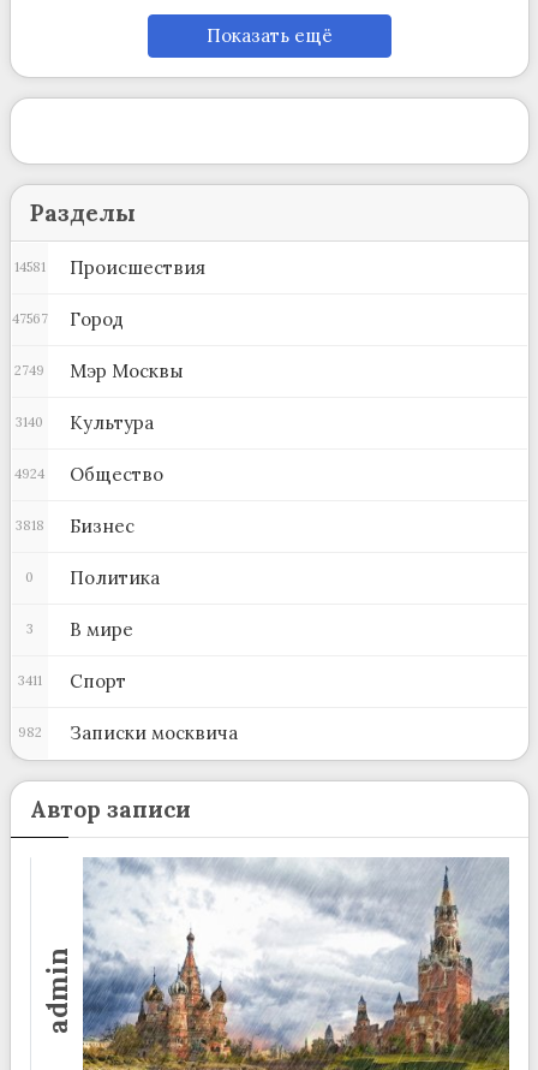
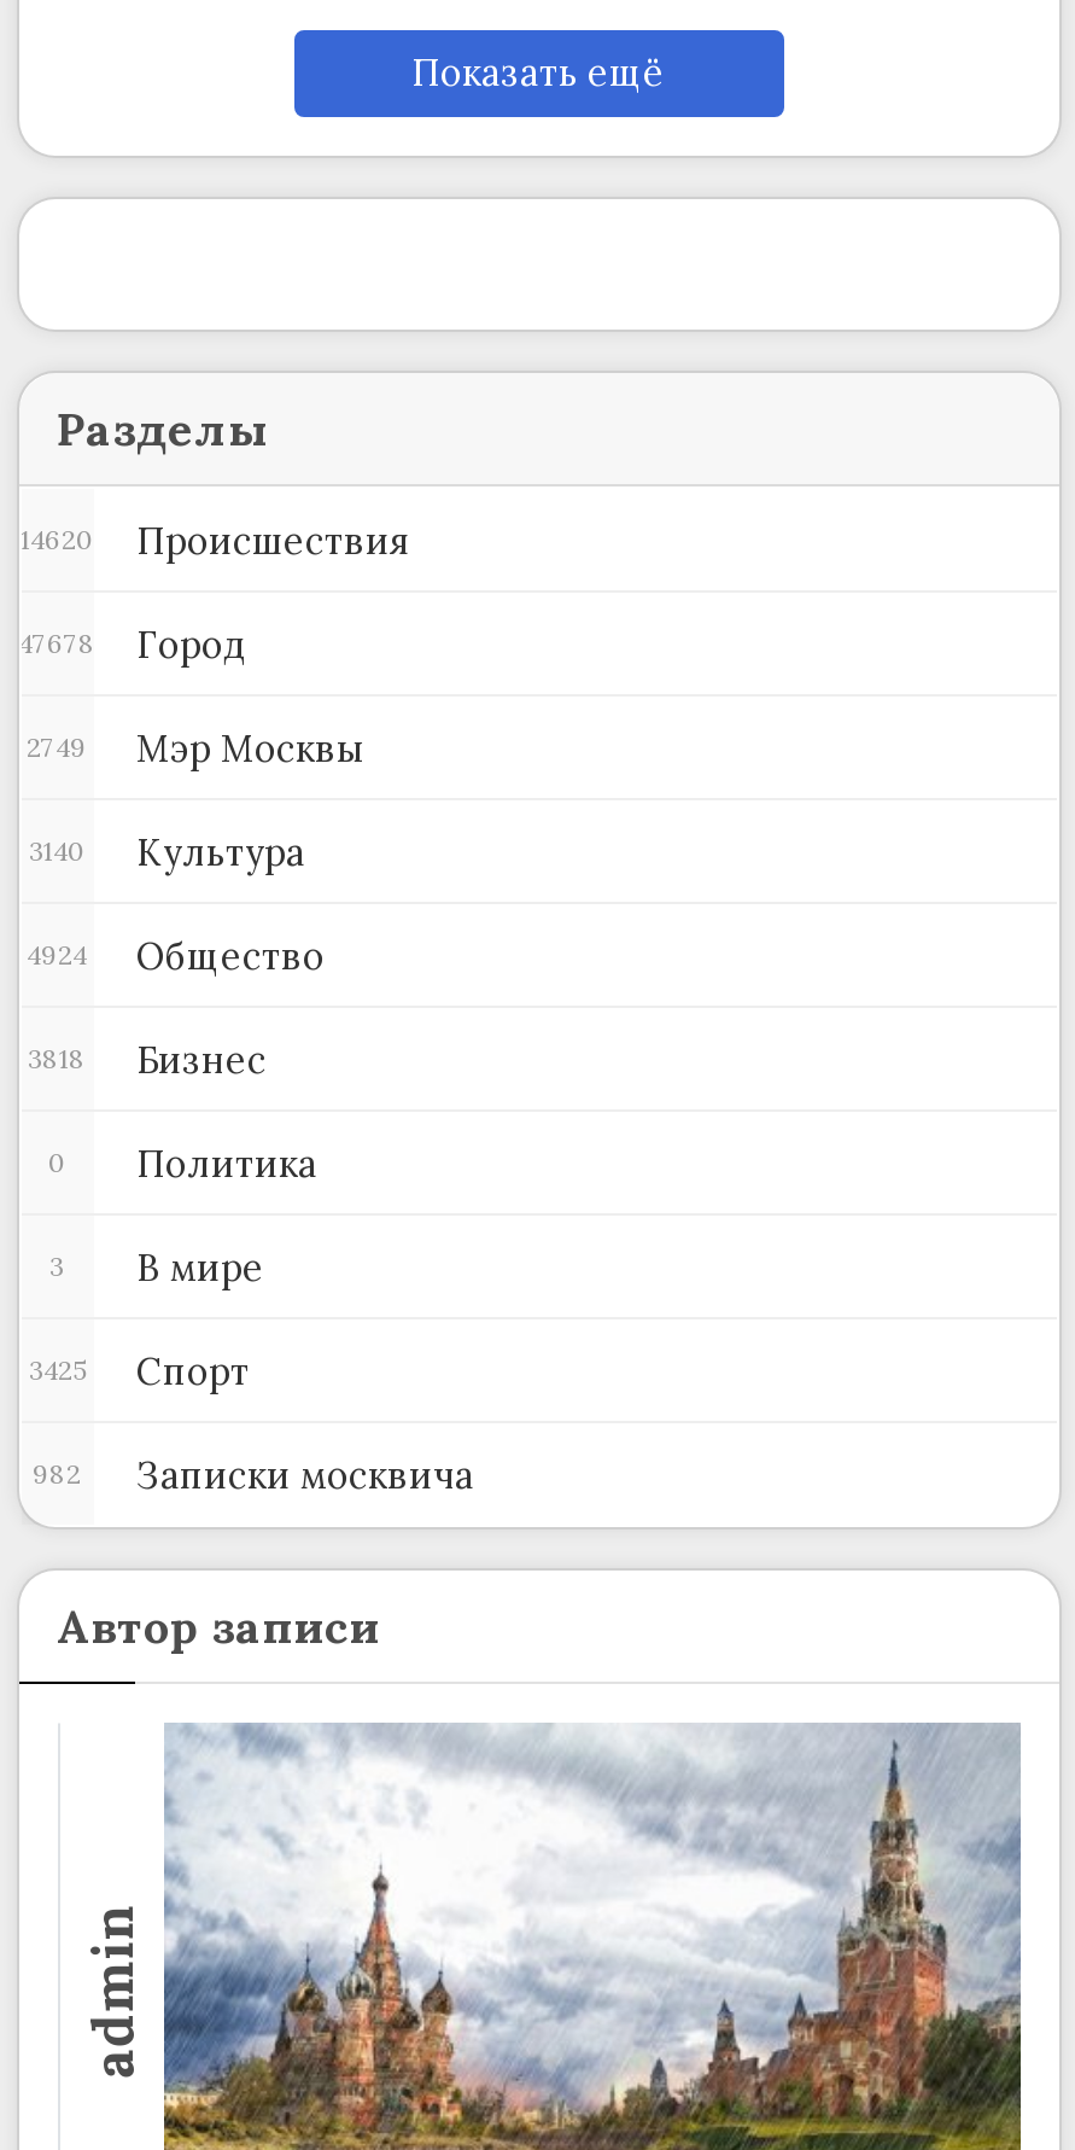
- 14581 Происшествия
+ 14620 Происшествия

- 47567 Город
+ 47678 Город

- 3411 Спорт
+ 3425 Спорт
